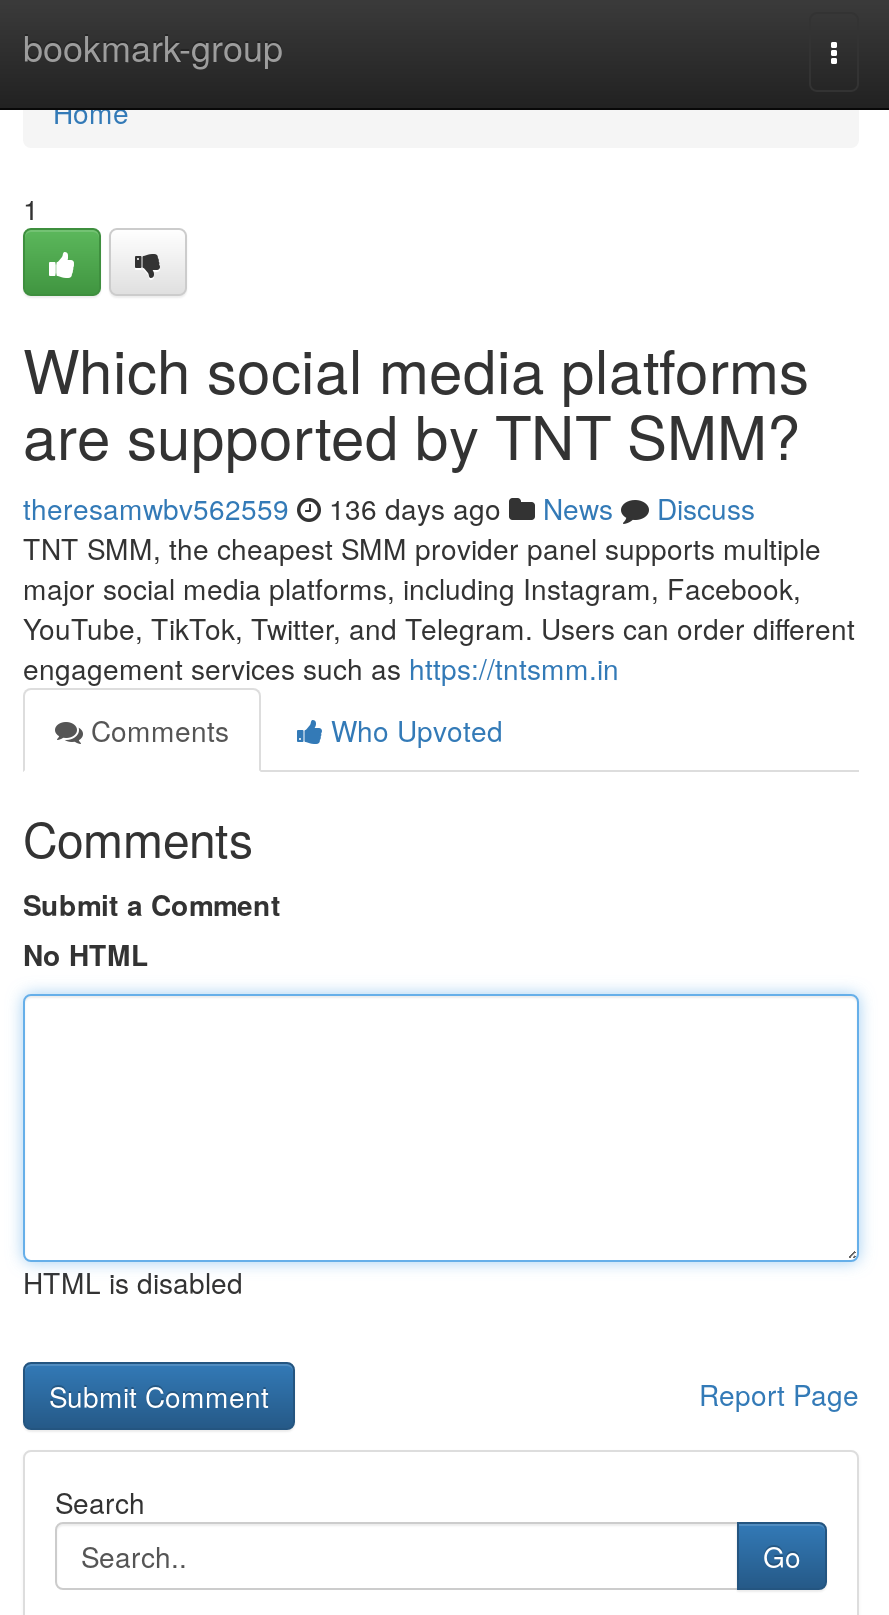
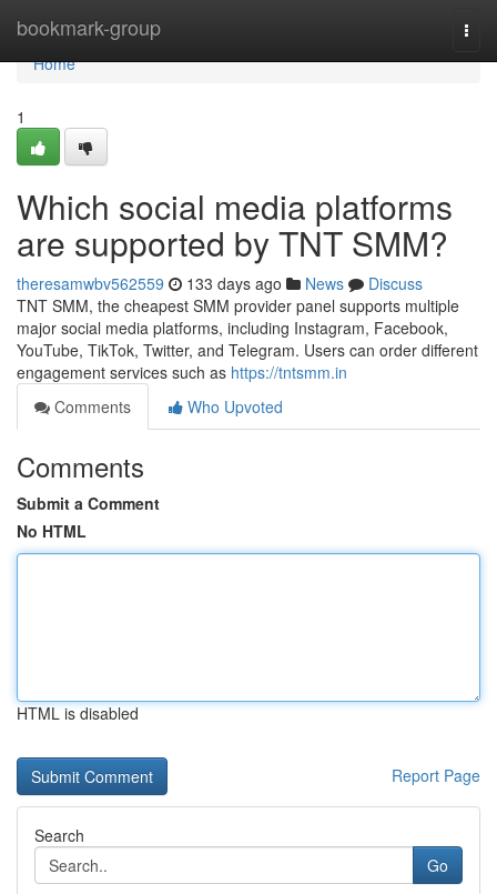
- theresamwbv562559 136 days ago News Discuss
+ theresamwbv562559 133 days ago News Discuss
